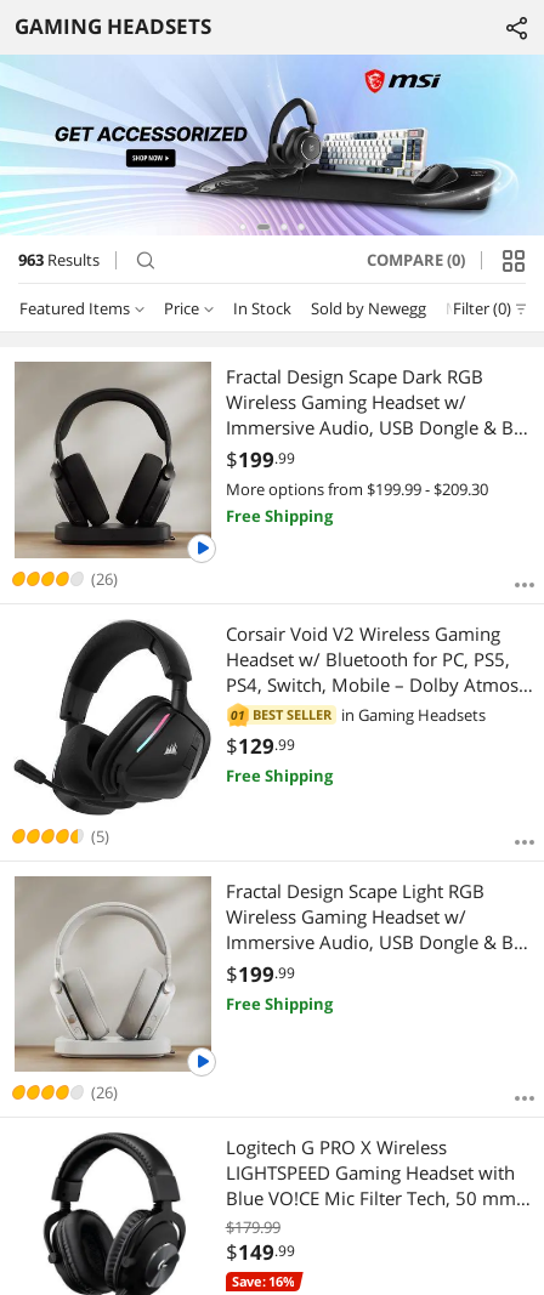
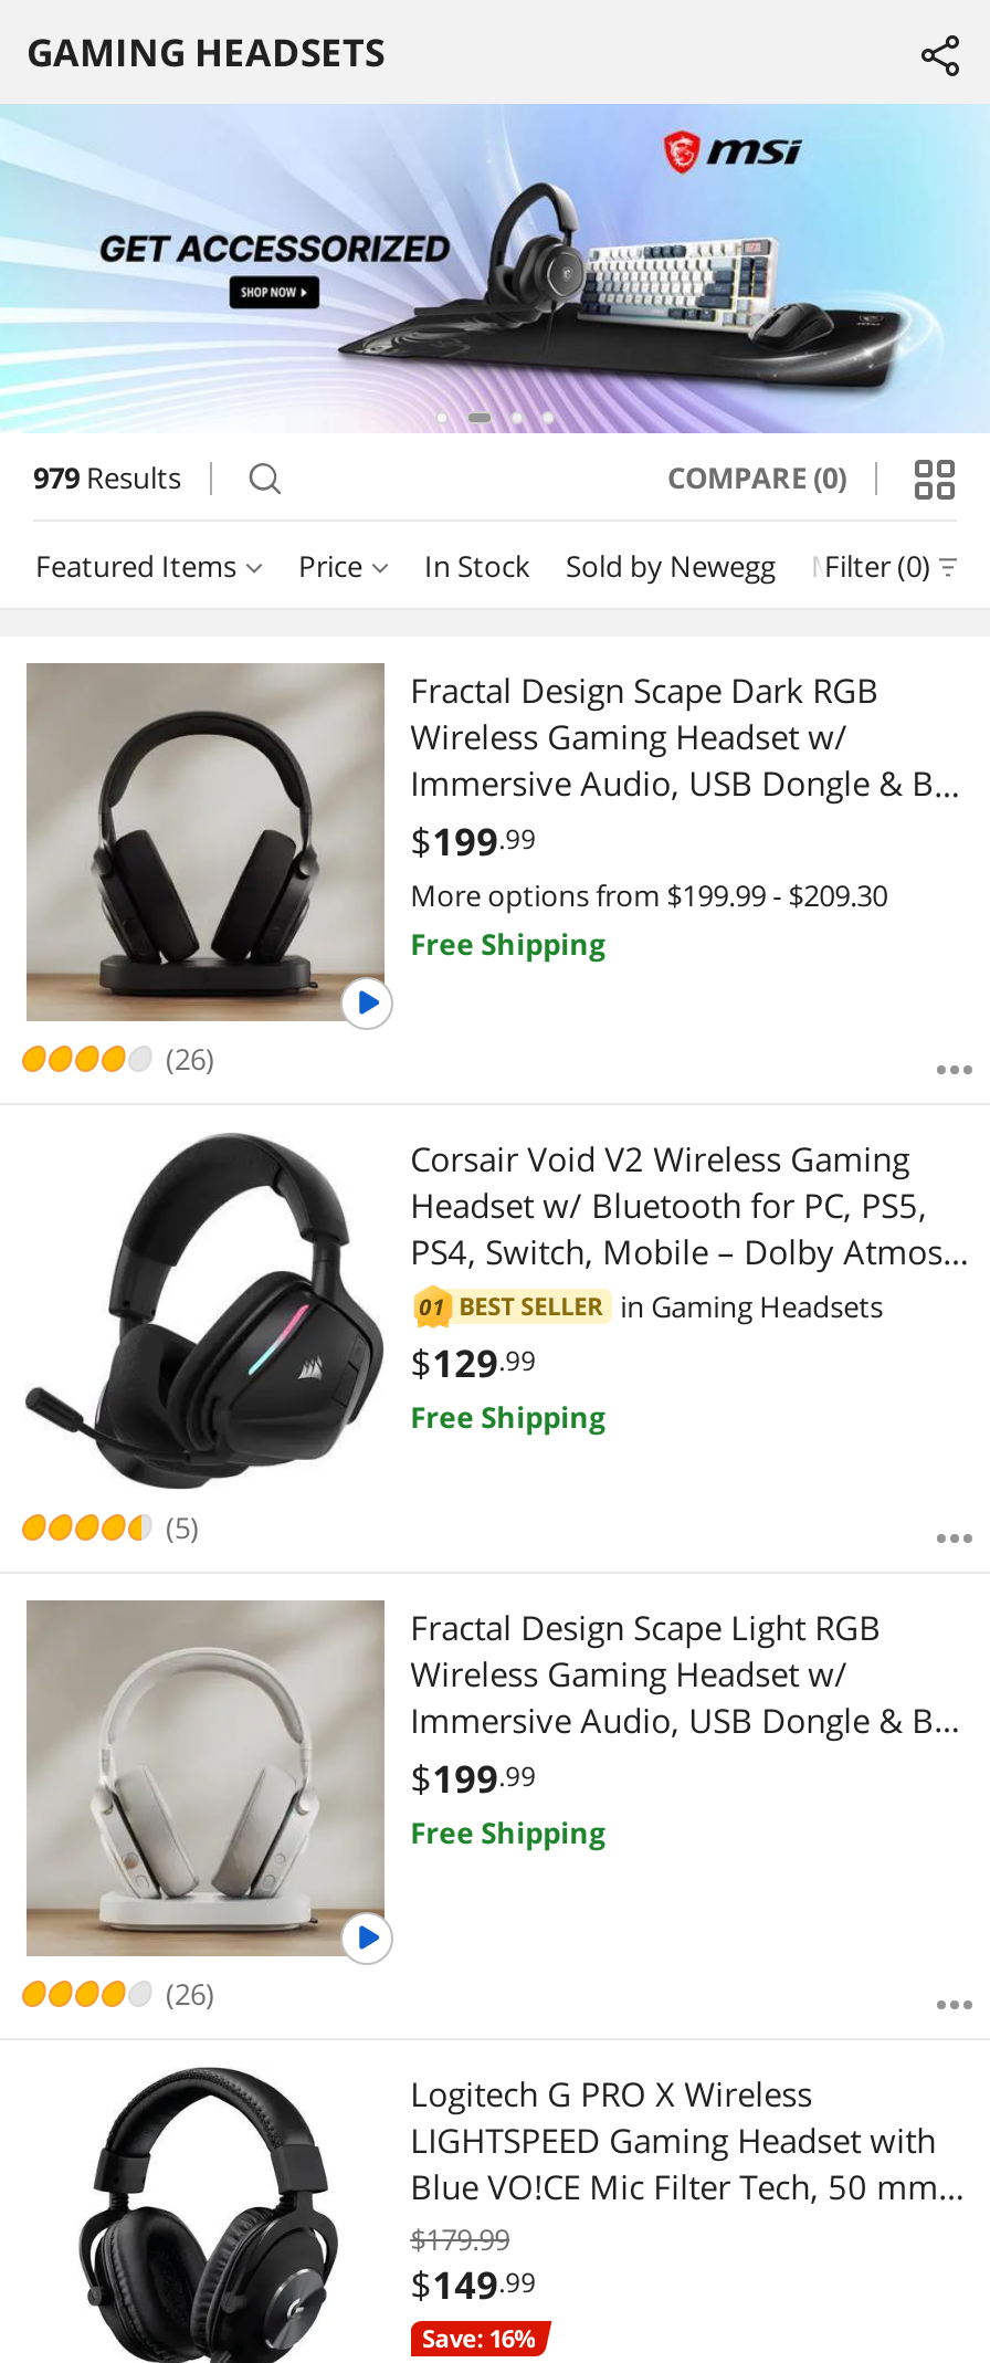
- 963 Results
+ 979 Results
